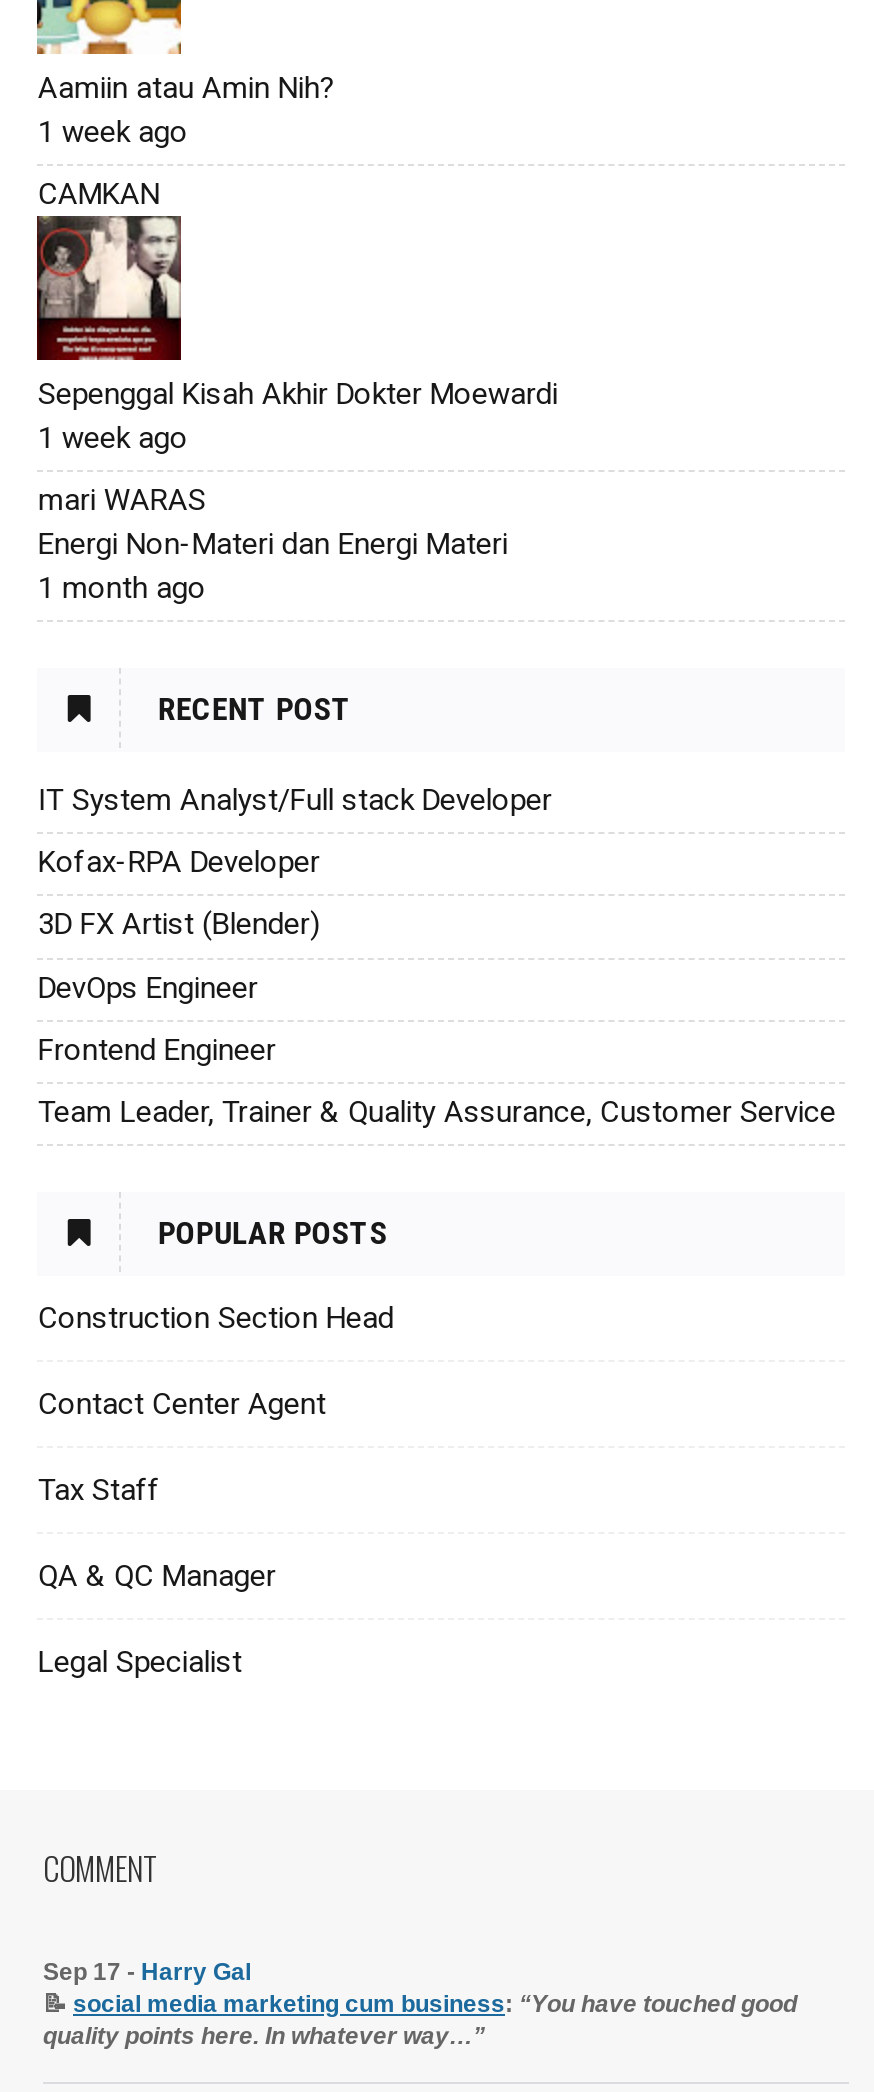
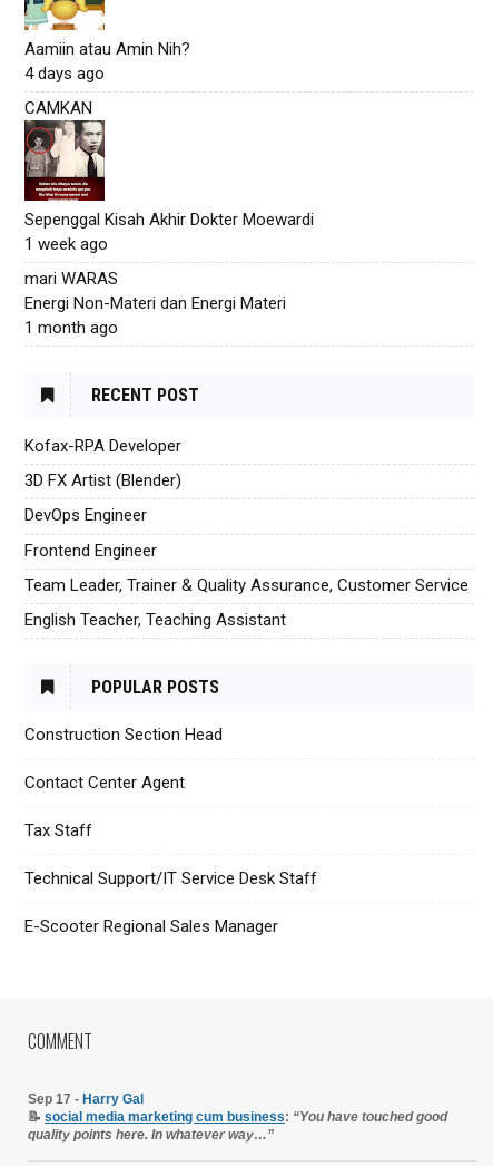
- 1 week ago
+ 4 days ago

- IT System Analyst/Full stack Developer

moved up: Kofax-RPA Developer | 3D FX Artist (Blender) | DevOps Engineer | Frontend Engineer | Team Leader, Trainer & Quality Assurance, Customer Service

+ English Teacher, Teaching Assistant

- QA & QC Manager
+ Technical Support/IT Service Desk Staff

- Legal Specialist
+ E-Scooter Regional Sales Manager
